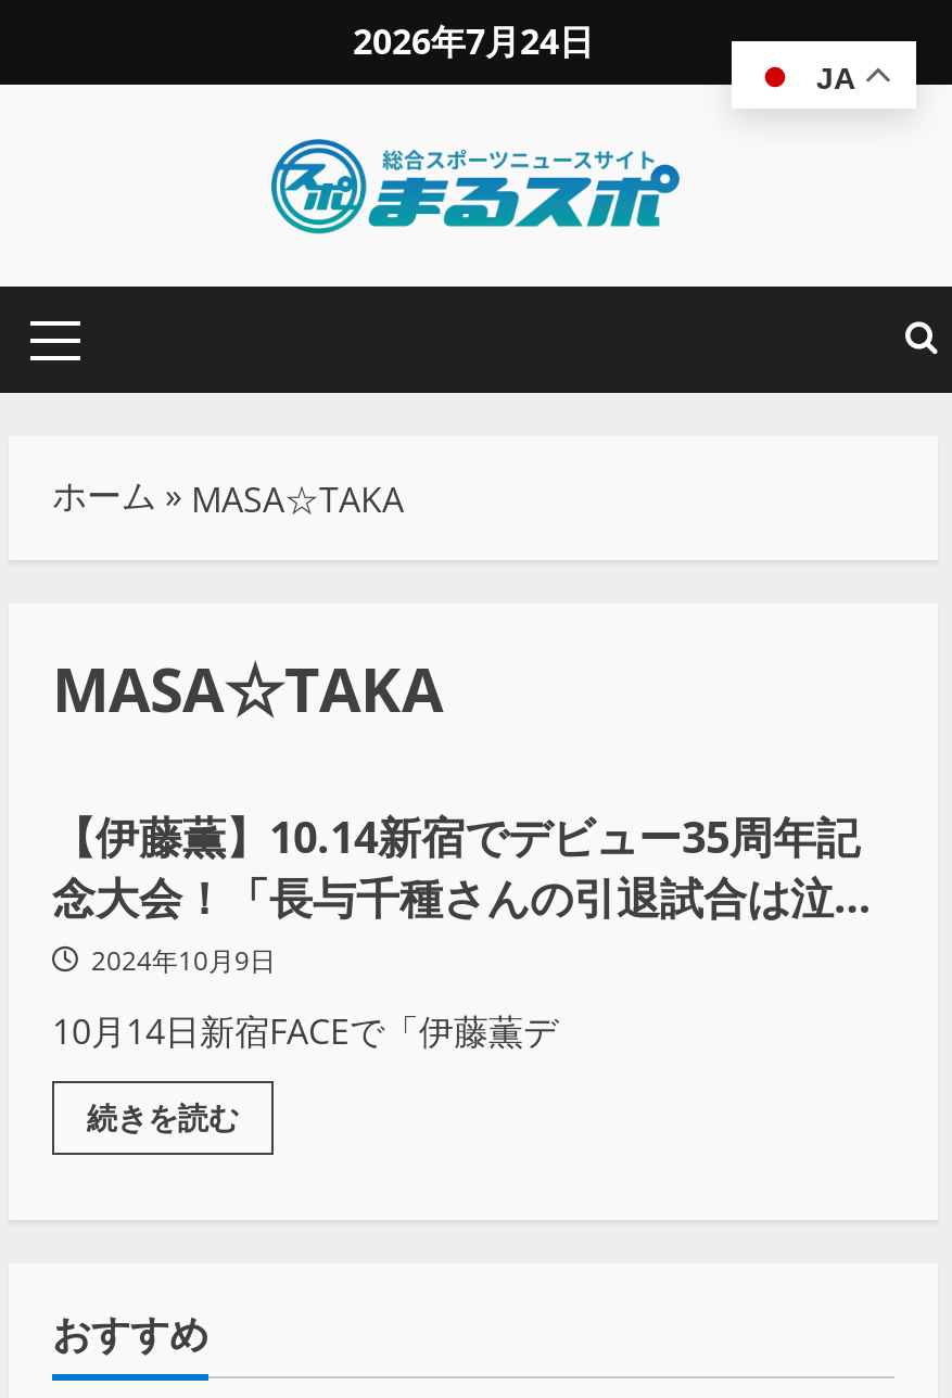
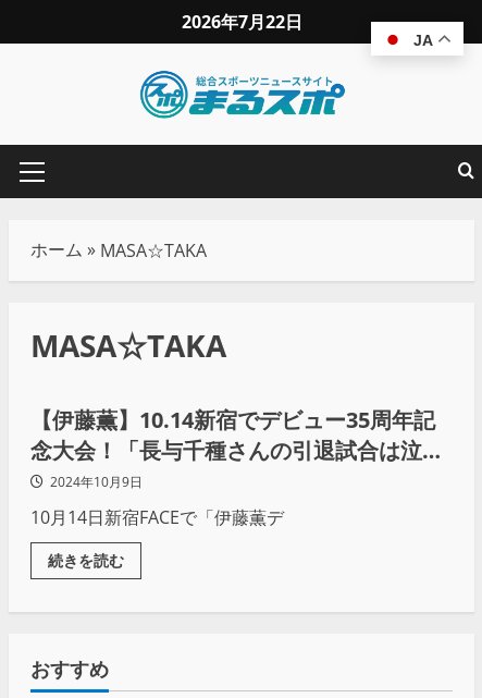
- 2026年7月24日
+ 2026年7月22日
